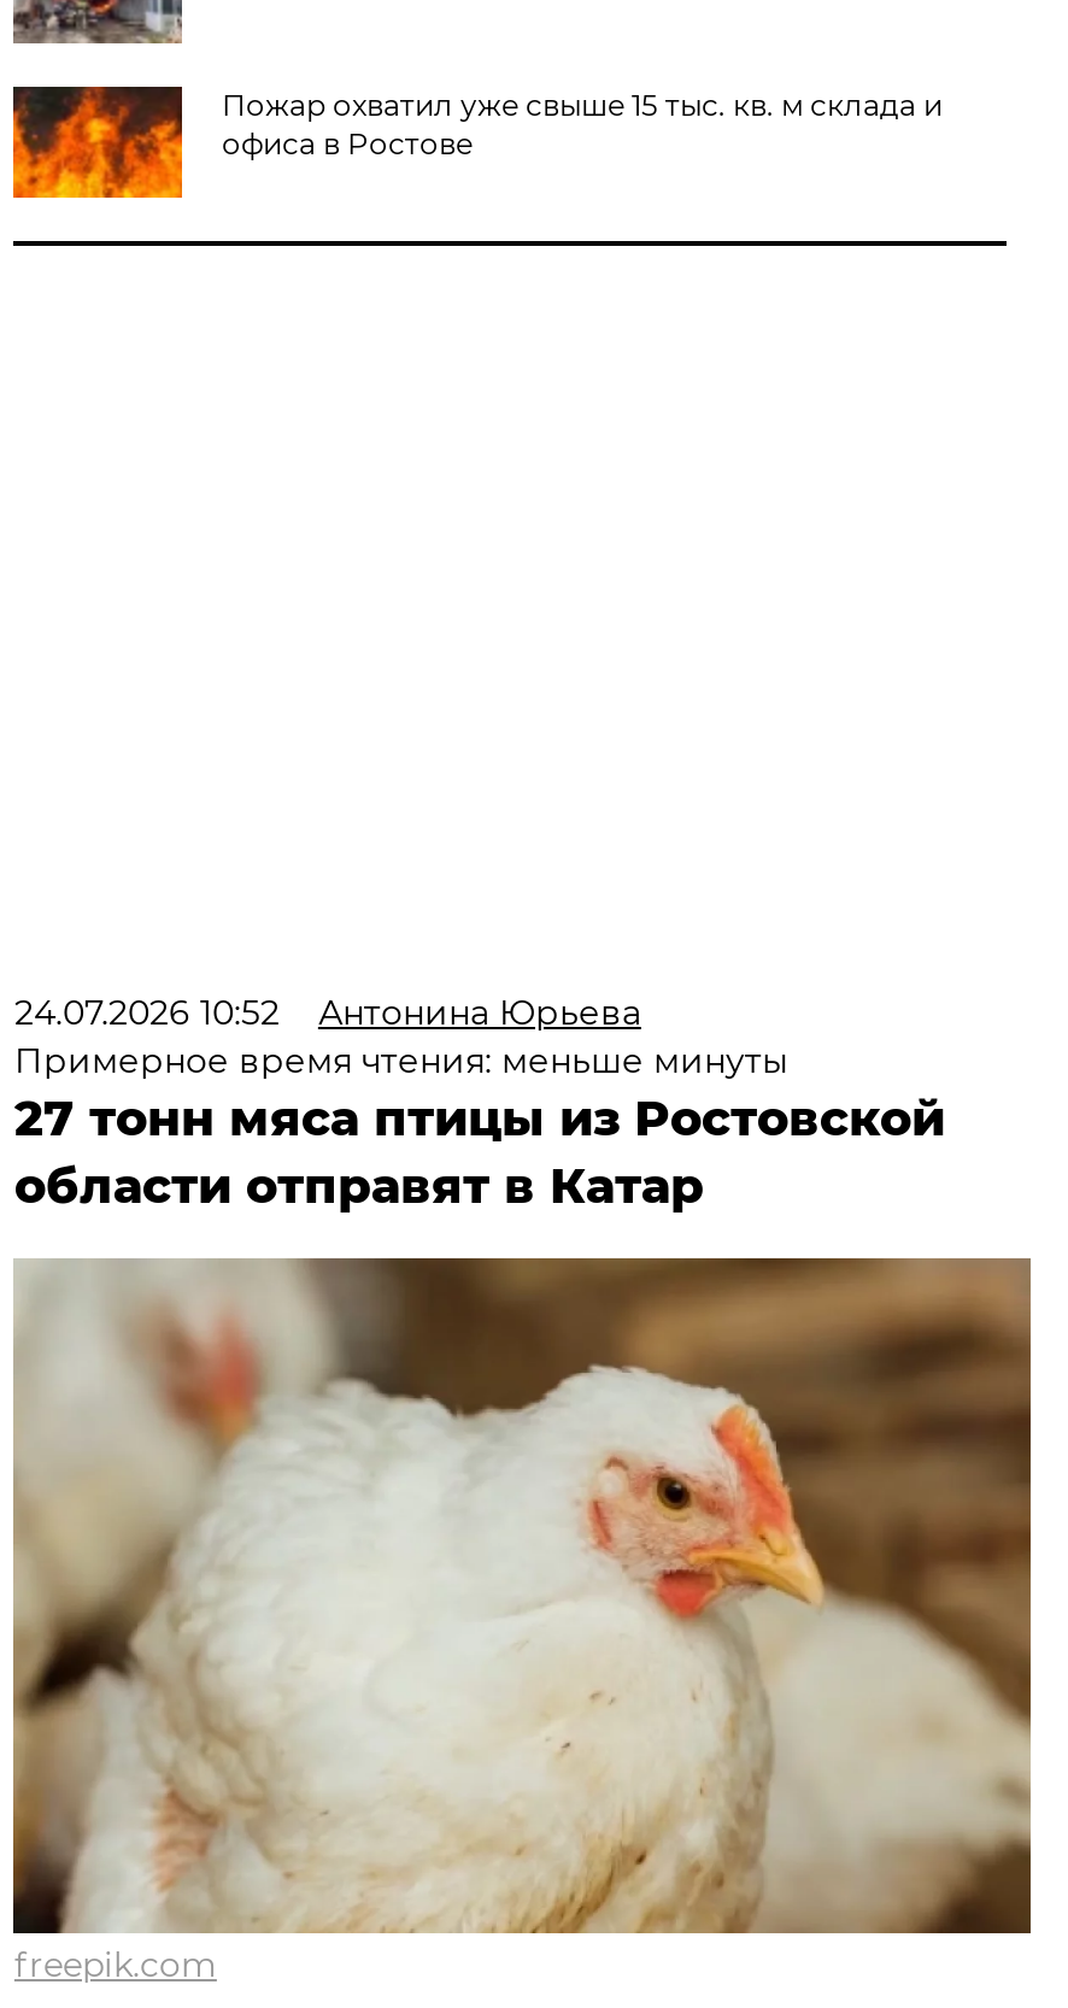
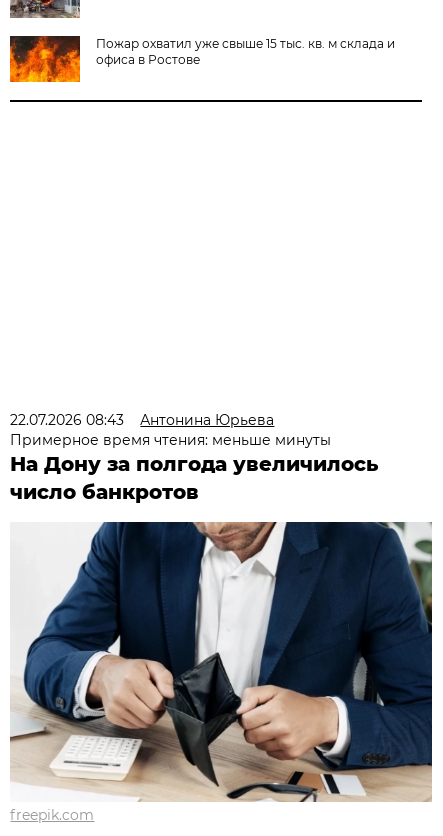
- 24.07.2026 10:52 Антонина Юрьева
+ 22.07.2026 08:43 Антонина Юрьева

- 27 тонн мяса птицы из Ростовской
- области отправят в Катар
+ На Дону за полгода увеличилось
+ число банкротов

- [image]
+ [image]
